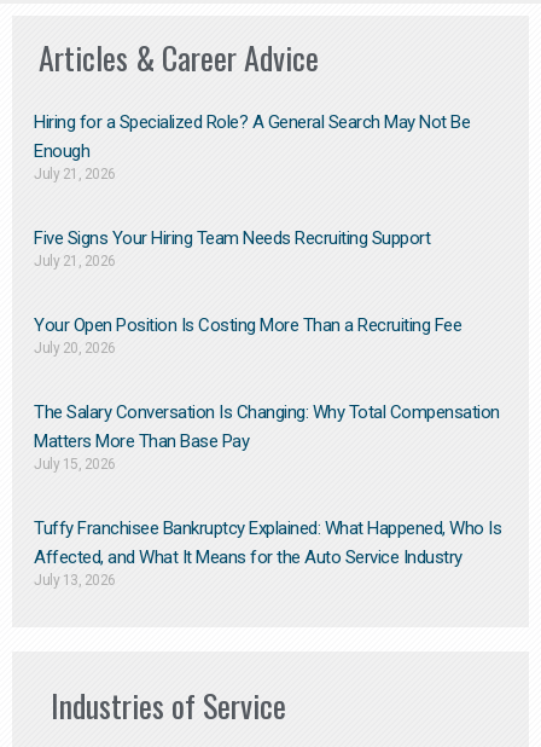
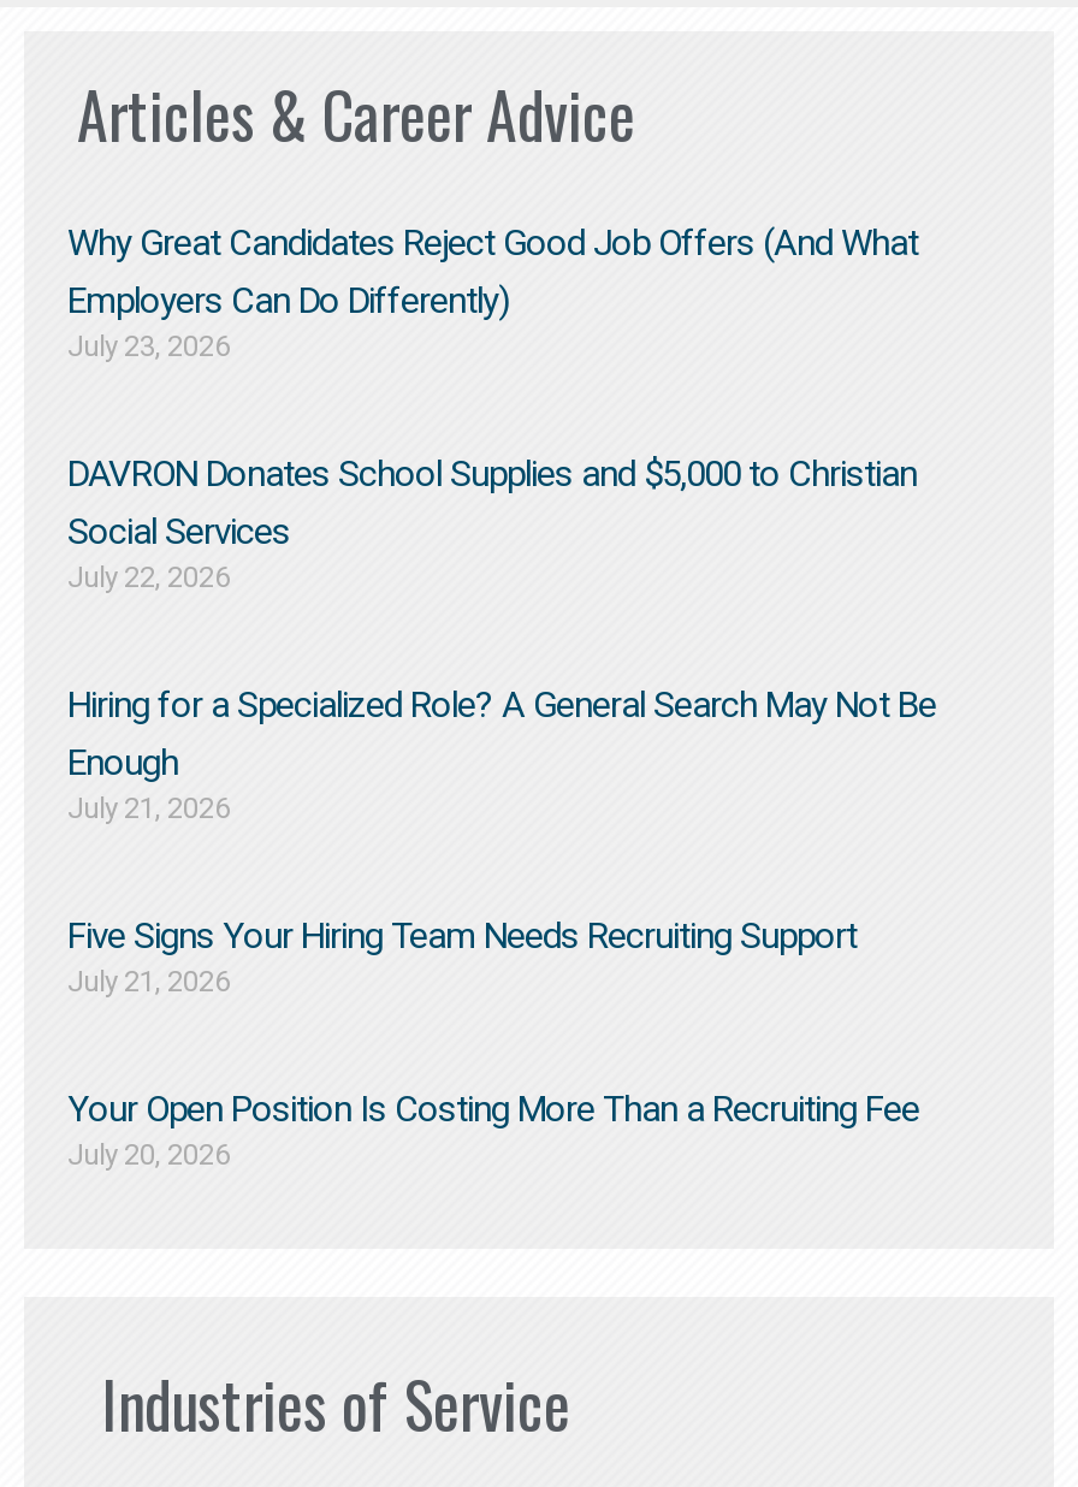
+ Why Great Candidates Reject Good Job Offers (And What
+ Employers Can Do Differently)
+ July 23, 2026
+ DAVRON Donates School Supplies and $5,000 to Christian
+ Social Services
+ July 22, 2026

moved down: Hiring for a Specialized Role? A General Search May Not Be | Enough | July 21, 2026 | Five Signs Your Hiring Team Needs Recruiting Support | July 21, 2026 | Your Open Position Is Costing More Than a Recruiting Fee | July 20, 2026

- The Salary Conversation Is Changing: Why Total Compensation
- Matters More Than Base Pay
- July 15, 2026
- Tuffy Franchisee Bankruptcy Explained: What Happened, Who Is
- Affected, and What It Means for the Auto Service Industry
- July 13, 2026
